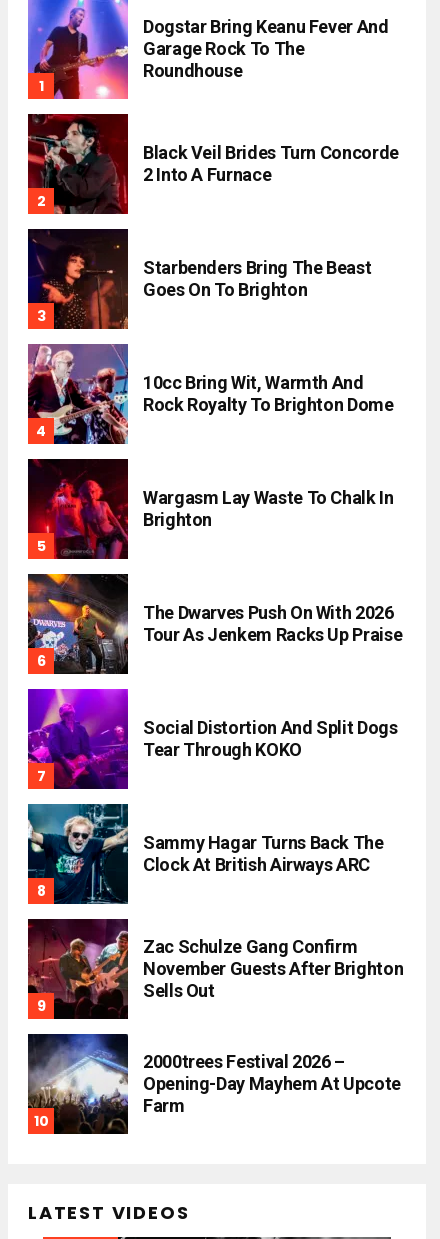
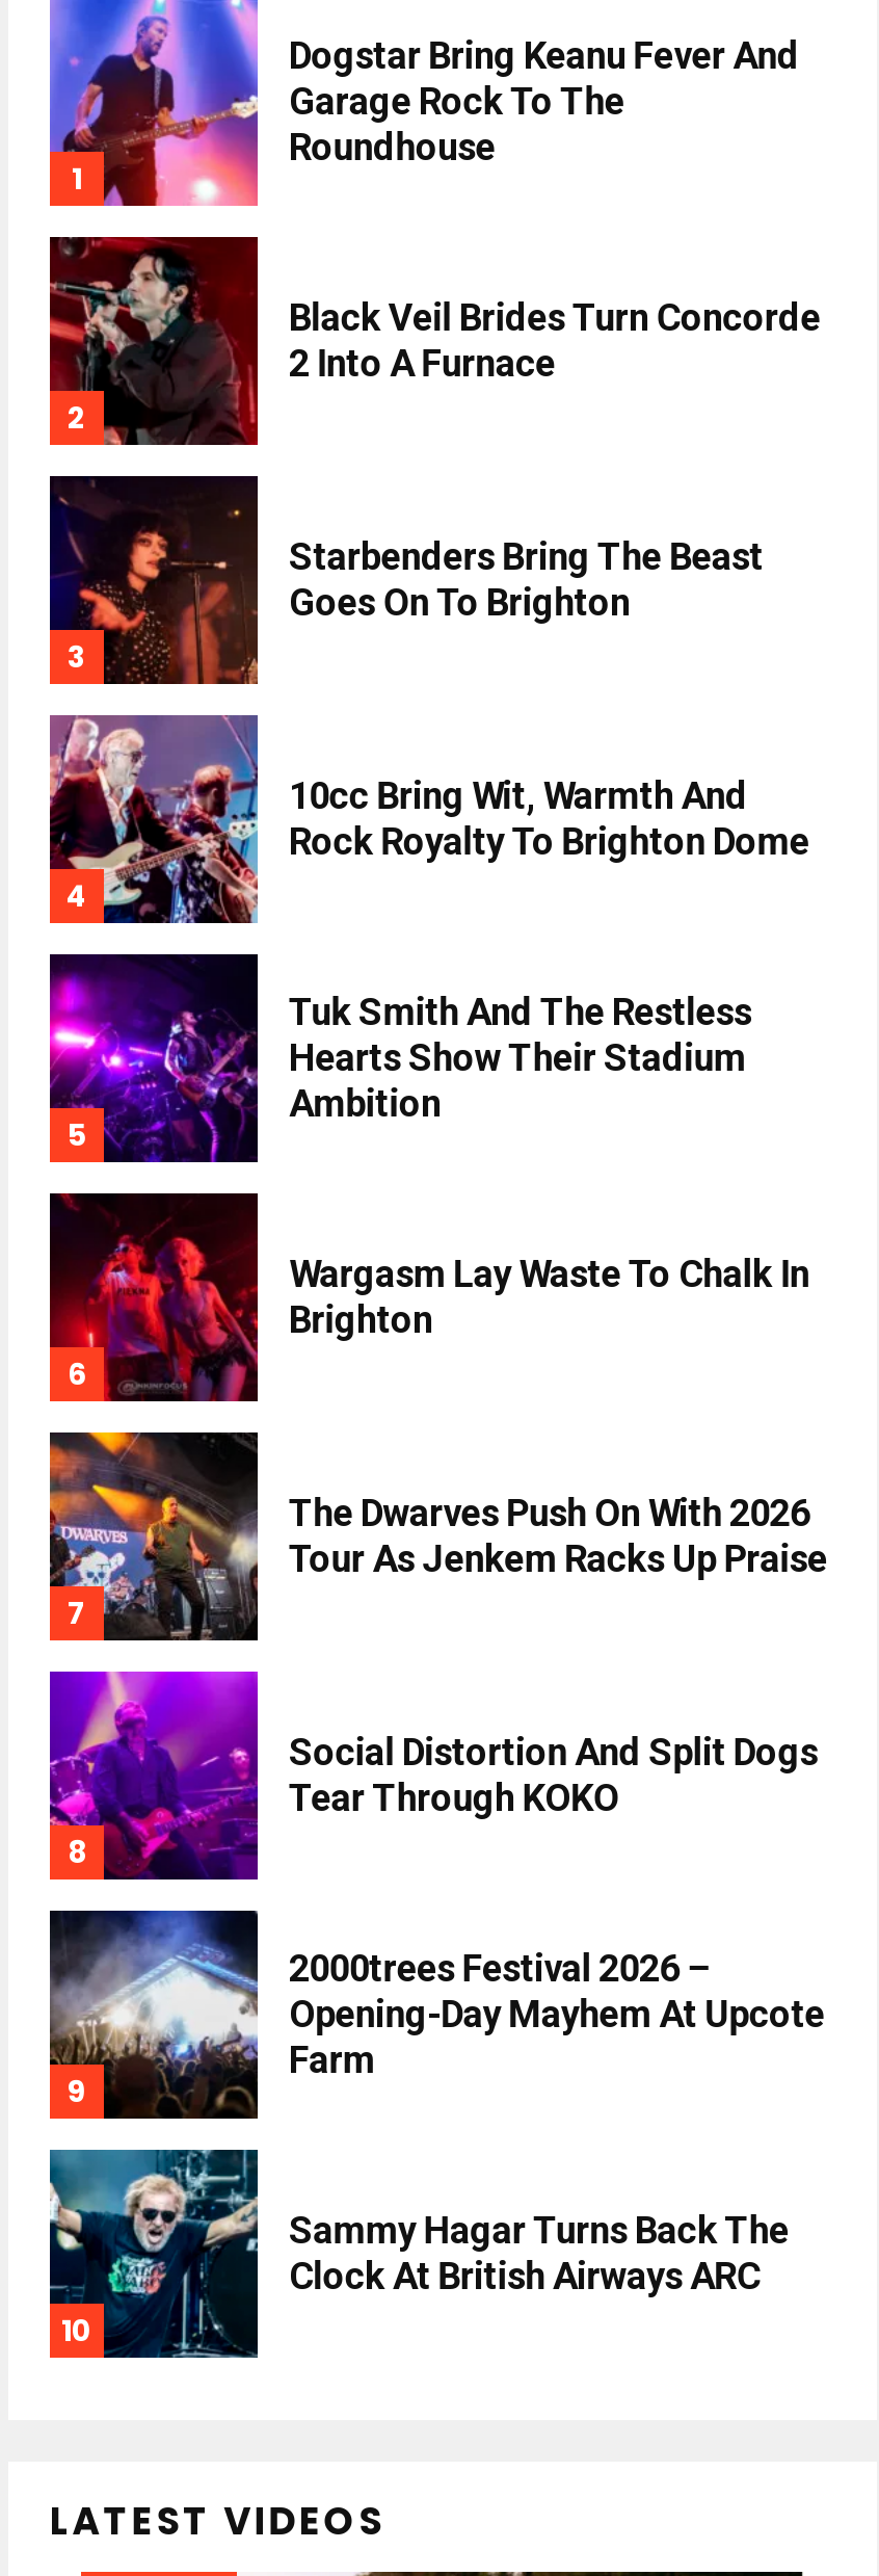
+ [image]
+ Tuk Smith And The Restless
+ Hearts Show Their Stadium
+ Ambition

moved down: [image] | Wargasm Lay Waste To Chalk In | Brighton | The Dwarves Push On With 2026 | Tour As Jenkem Racks Up Praise | Social Distortion And Split Dogs | Tear Through KOKO

moved down: [image] | Sammy Hagar Turns Back The | Clock At British Airways ARC

- [image]
- Zac Schulze Gang Confirm
- November Guests After Brighton
- Sells Out

moved up: [image] | 2000trees Festival 2026 – | Opening-Day Mayhem At Upcote | Farm
